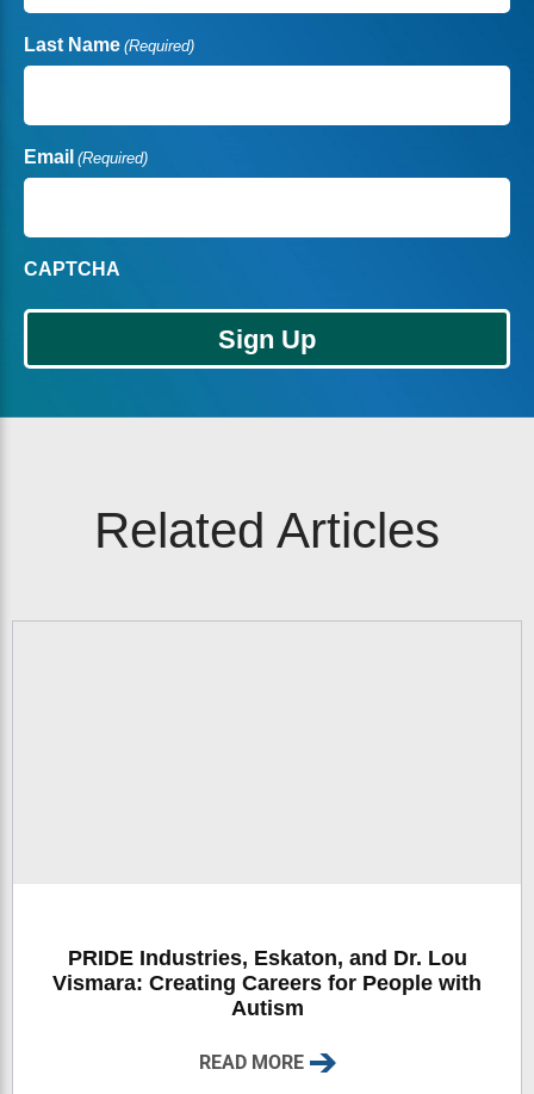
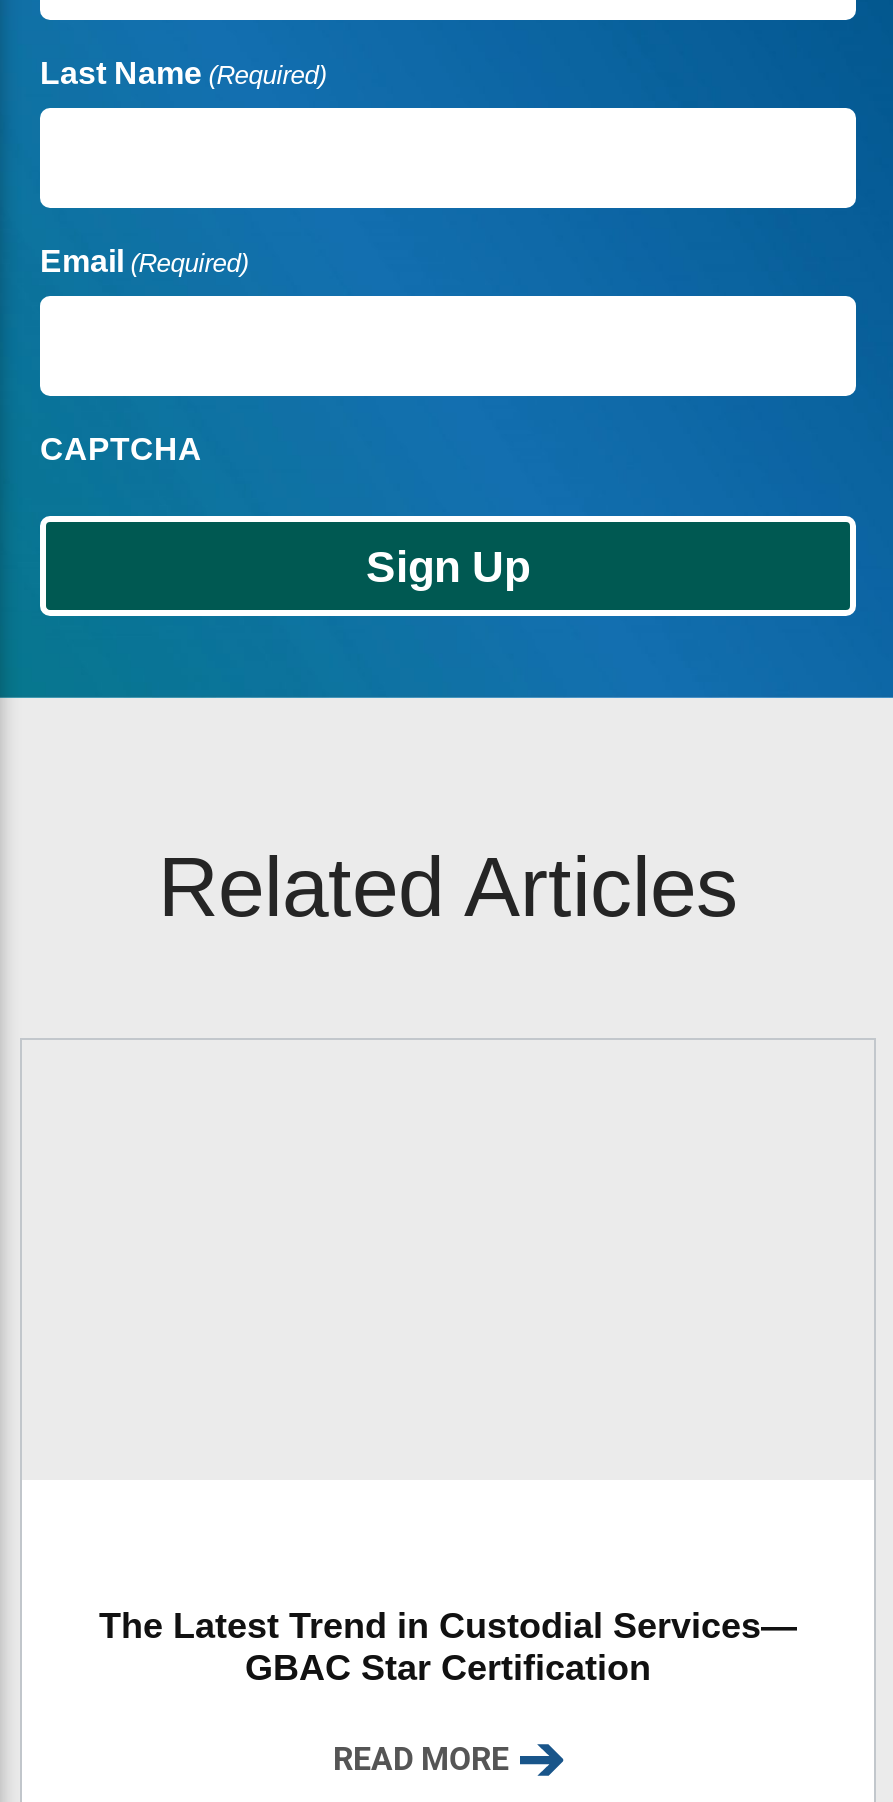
- PRIDE Industries, Eskaton, and Dr. Lou
- Vismara: Creating Careers for People with
- Autism
+ The Latest Trend in Custodial Services—
+ GBAC Star Certification
